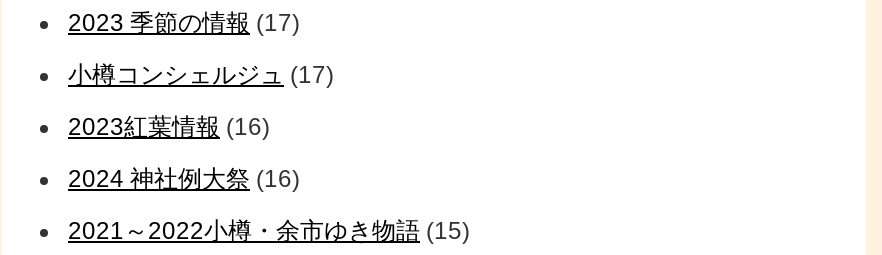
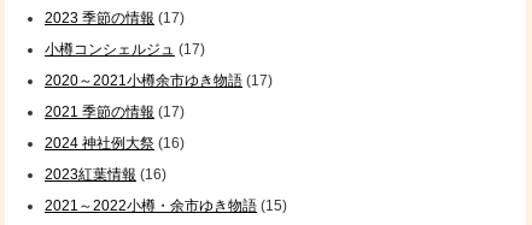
- 2023紅葉情報(16)
+ 2020～2021小樽余市ゆき物語(17)
+ 2021 季節の情報(17)

+ 2023紅葉情報(16)
